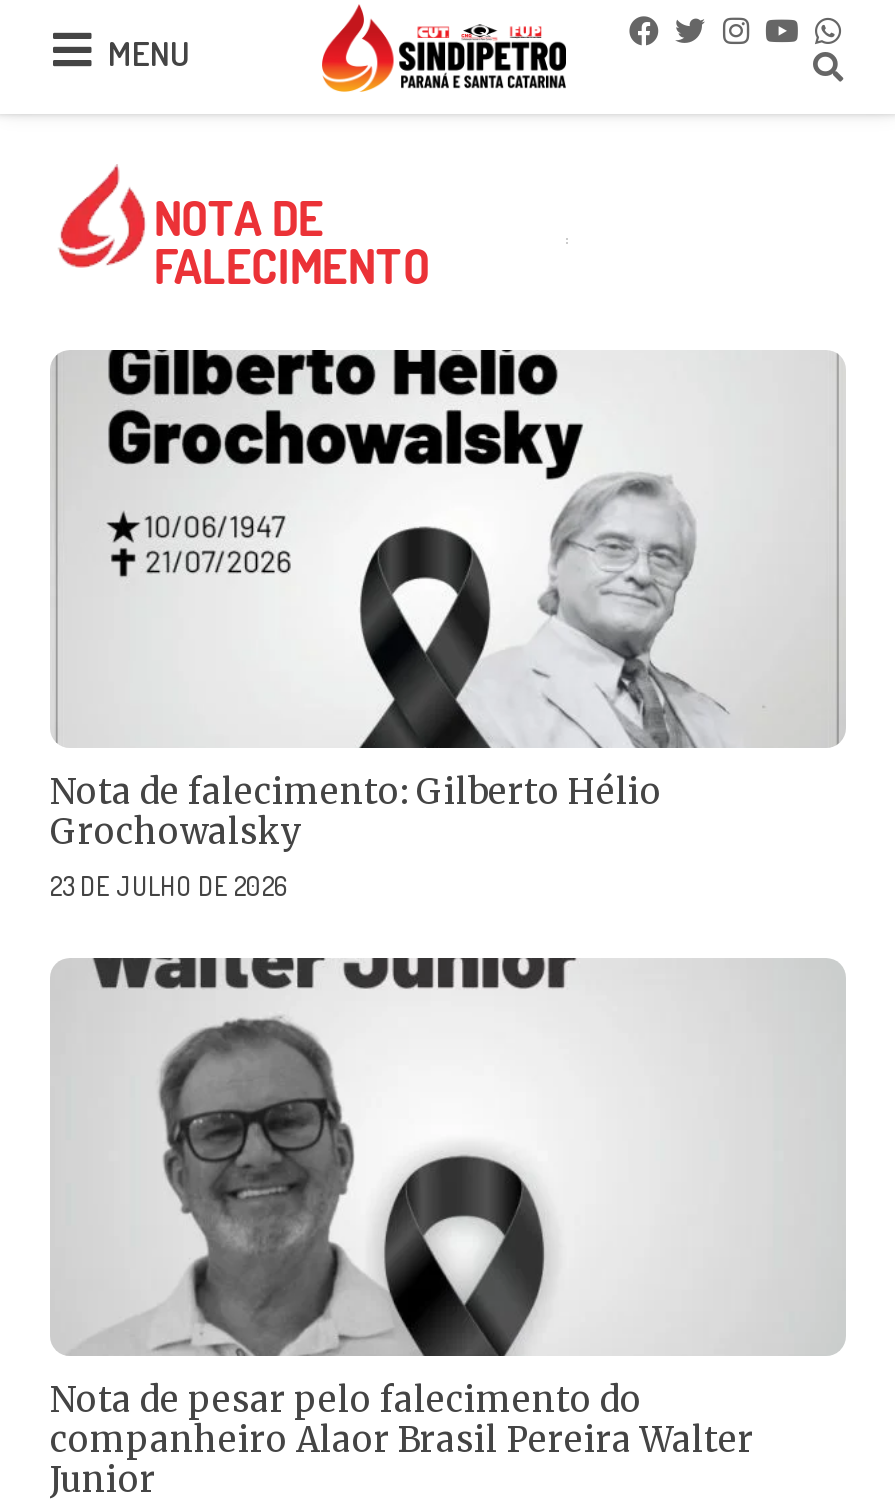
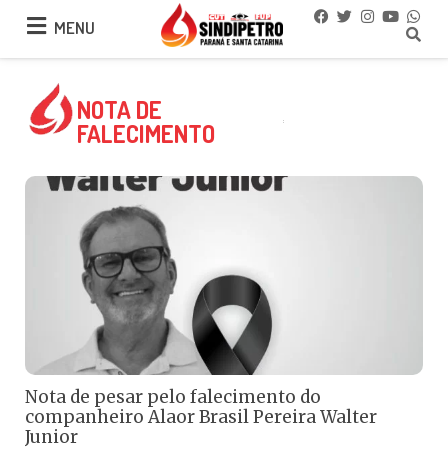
- [image]
- Nota de falecimento: Gilberto Hélio
- Grochowalsky
- 23 DE JULHO DE 2026
